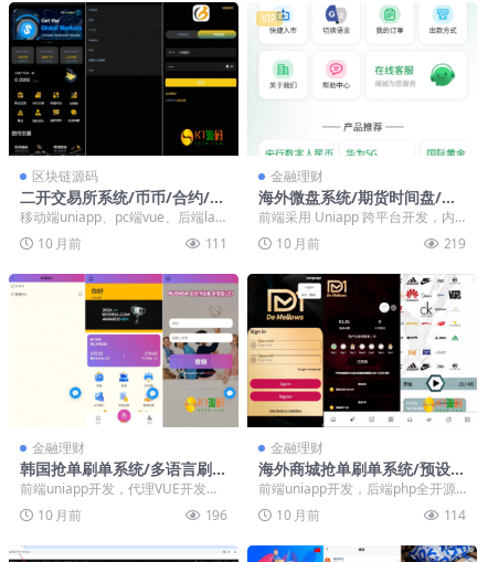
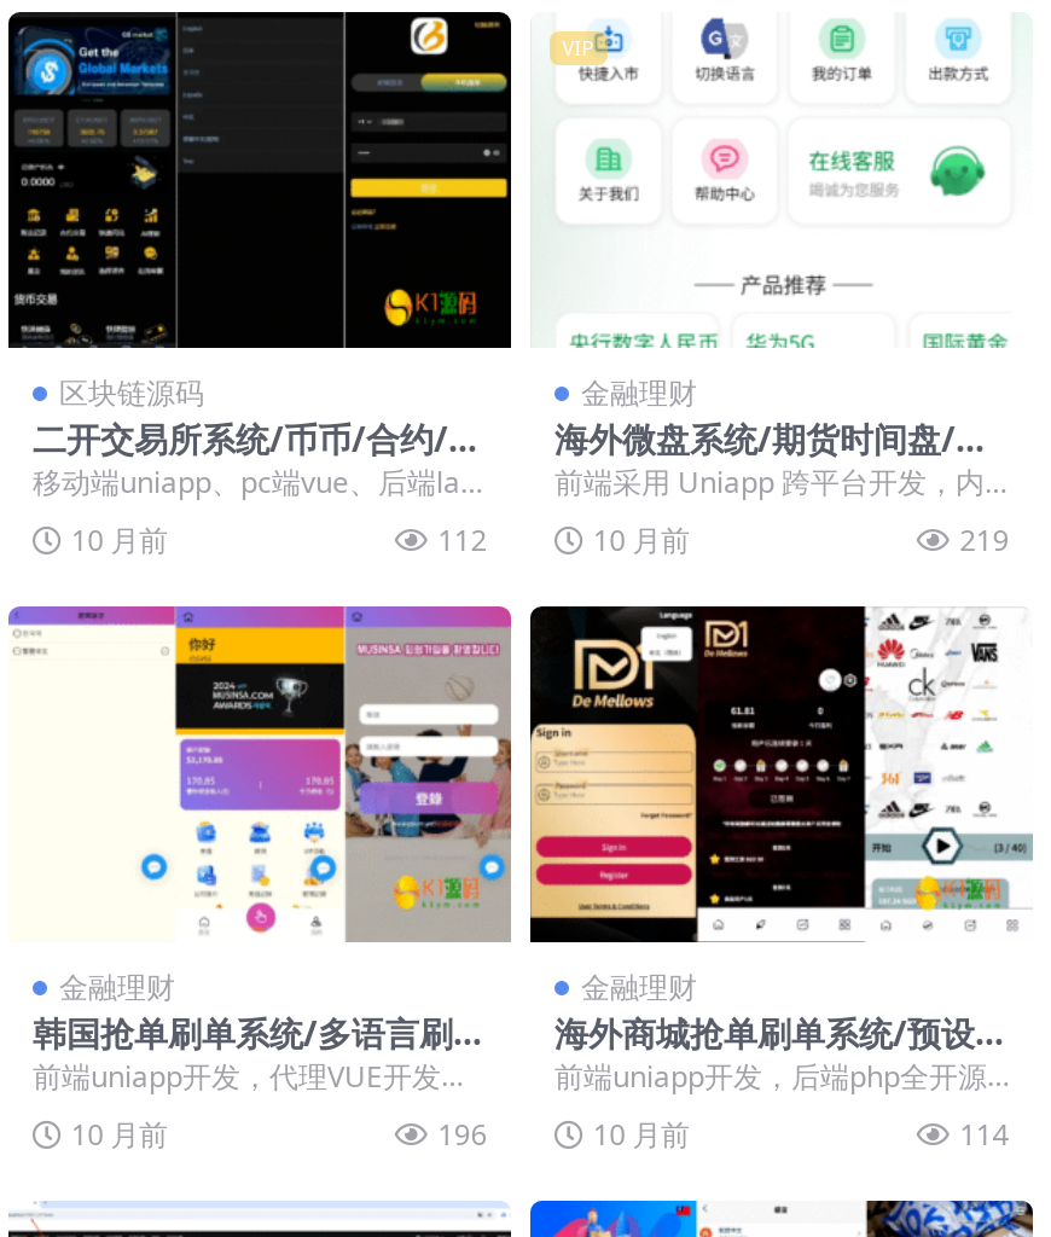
- 111
+ 112
